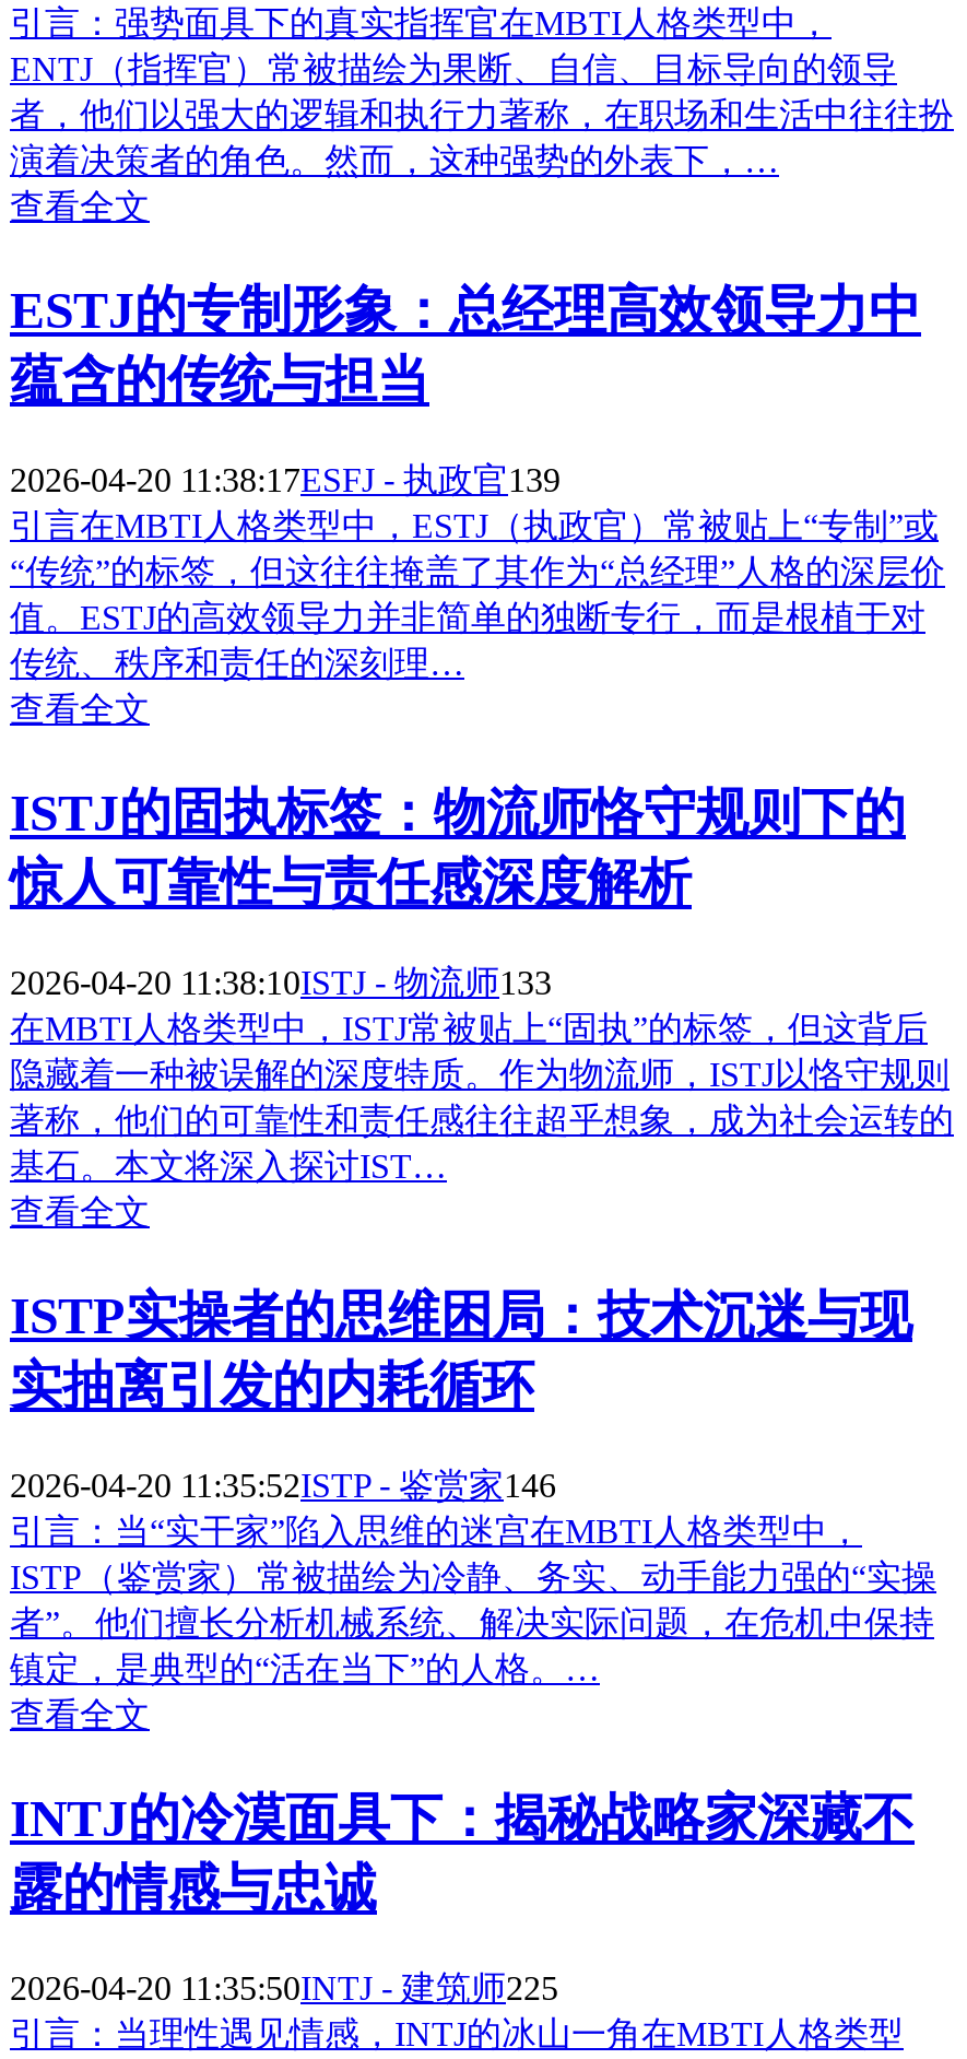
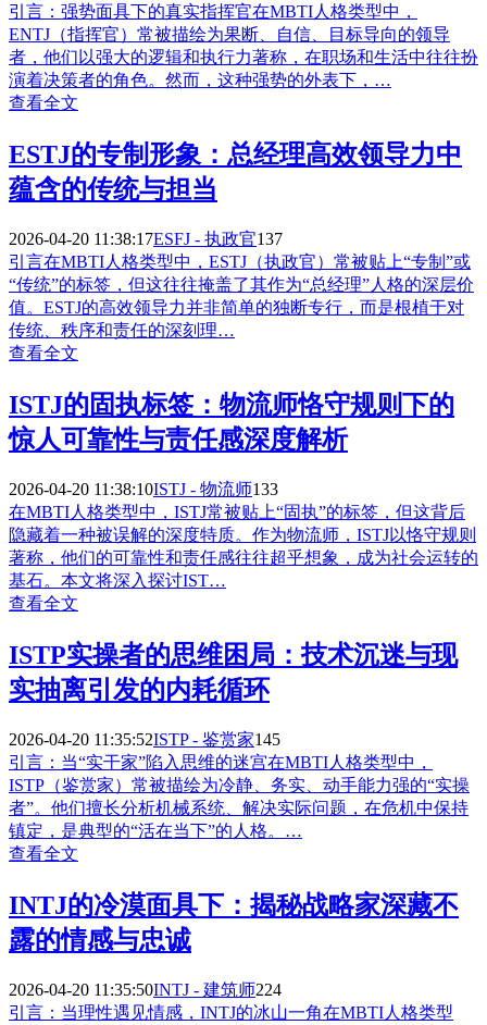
- 2026-04-20 11:38:17ESFJ - 执政官139
+ 2026-04-20 11:38:17ESFJ - 执政官137

- 2026-04-20 11:35:52ISTP - 鉴赏家146
+ 2026-04-20 11:35:52ISTP - 鉴赏家145

- 2026-04-20 11:35:50INTJ - 建筑师225
+ 2026-04-20 11:35:50INTJ - 建筑师224
